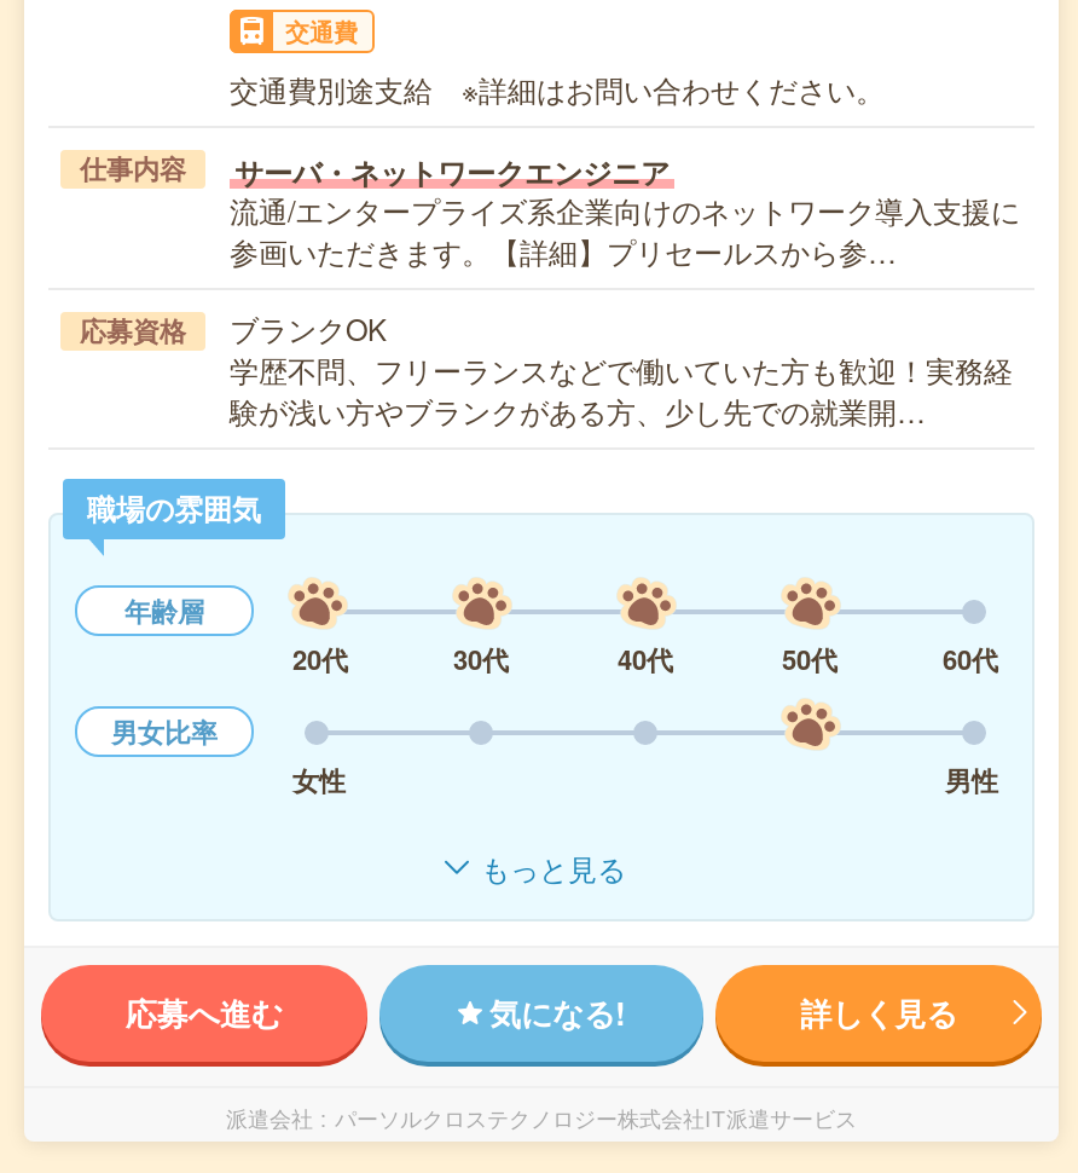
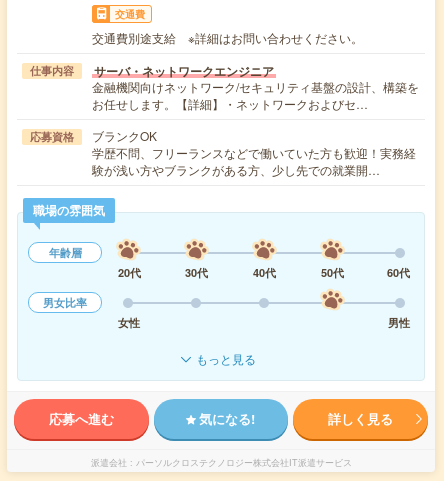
- 流通/エンタープライズ系企業向けのネットワーク導入支援に
- 参画いただきます。【詳細】プリセールスから参…
+ 金融機関向けネットワーク/セキュリティ基盤の設計、構築を
+ お任せします。【詳細】・ネットワークおよびセ…
